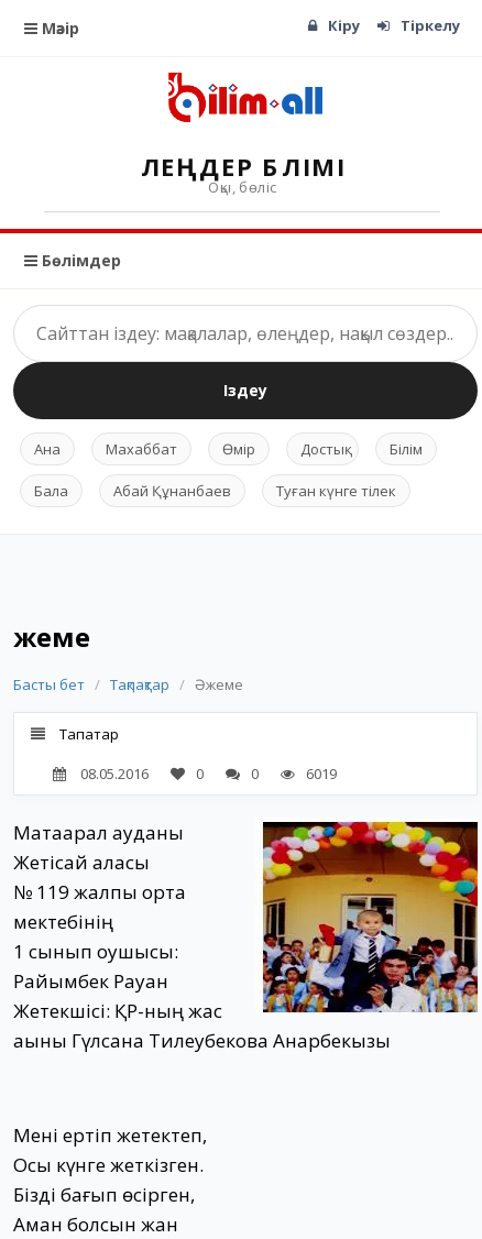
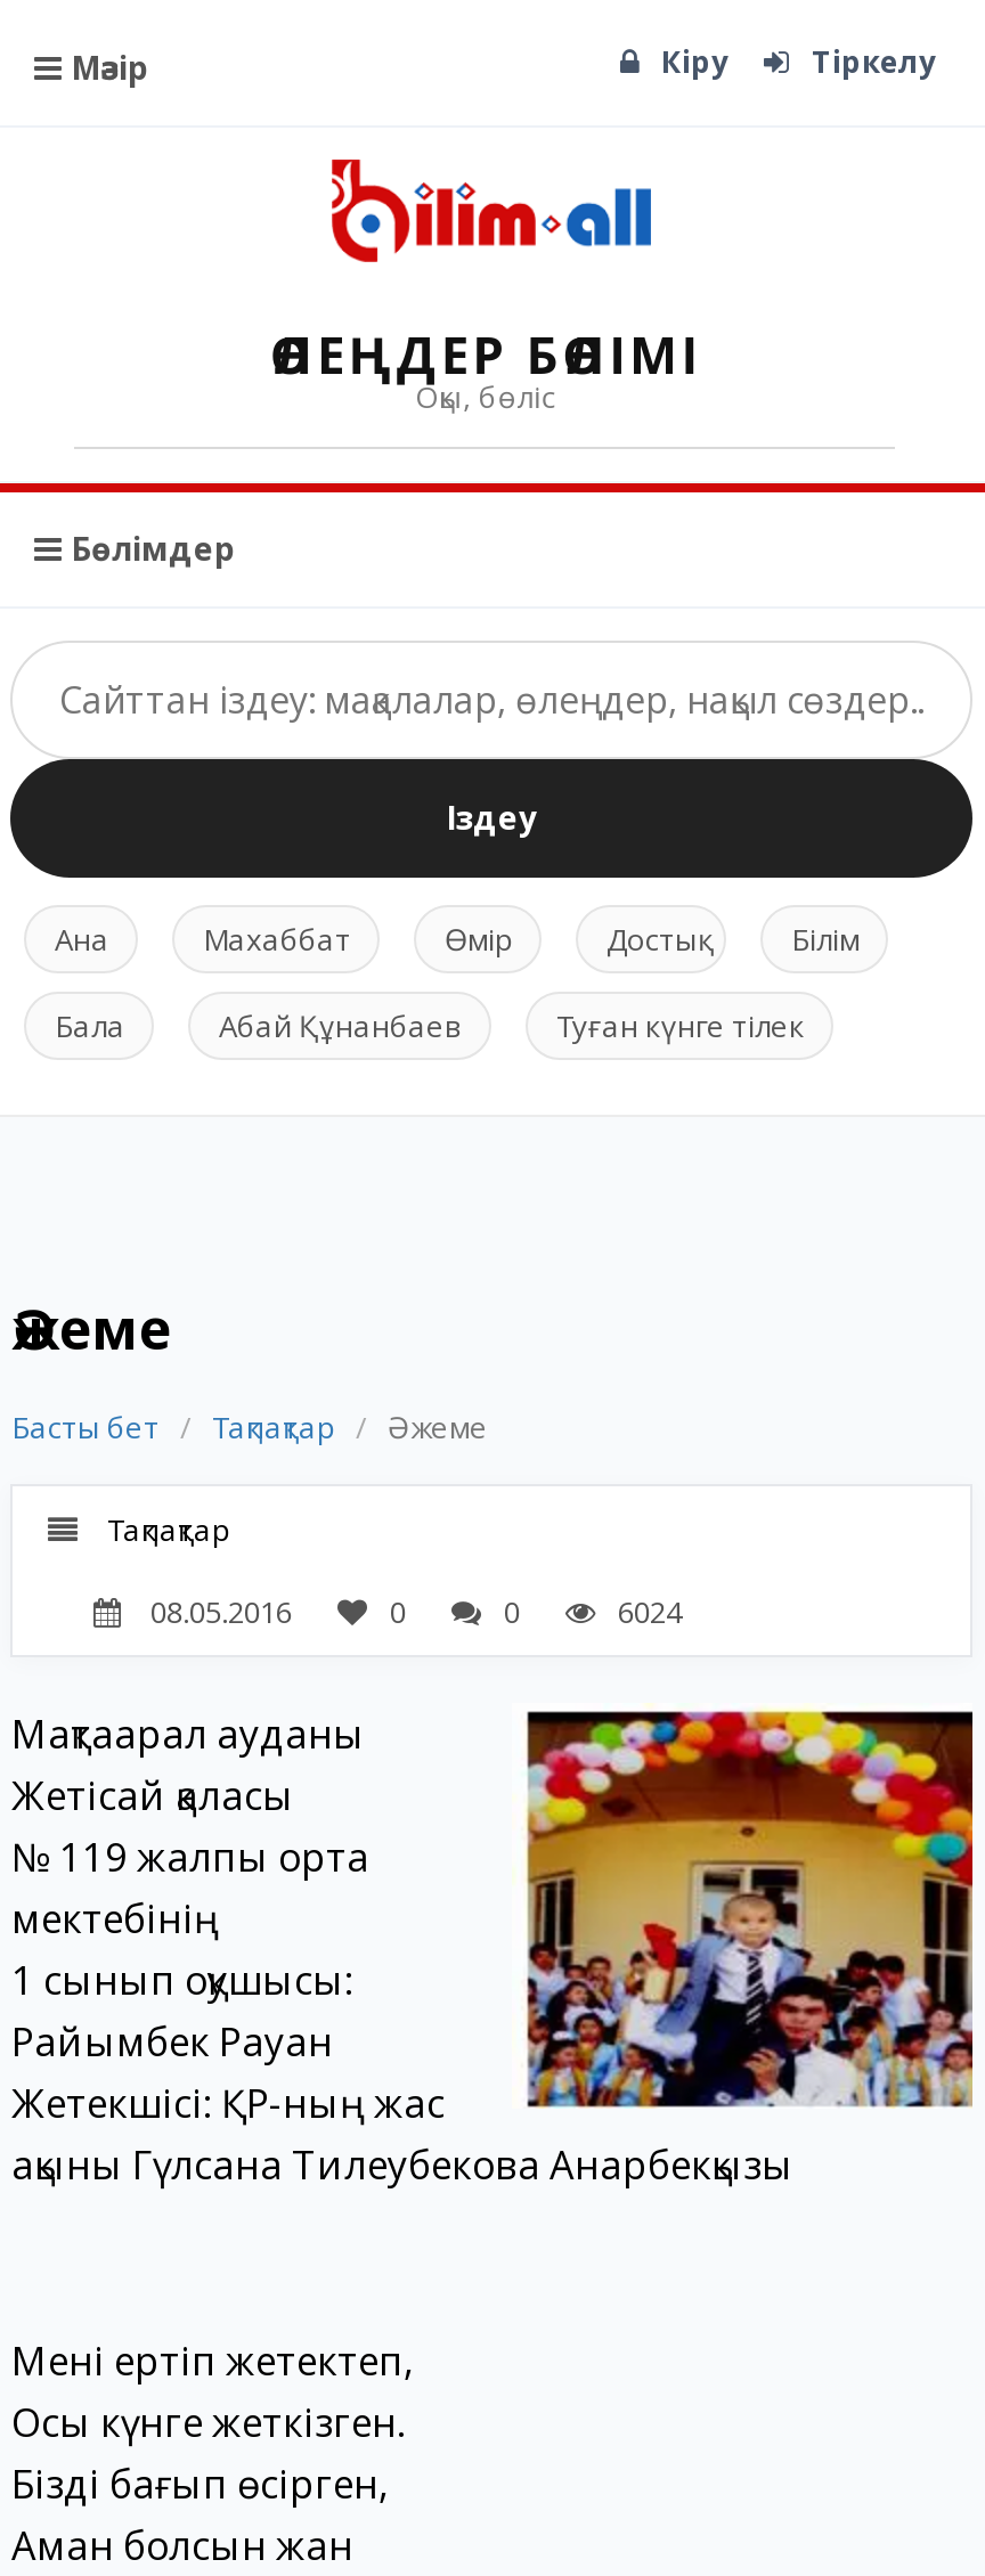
- 6019
+ 6024
